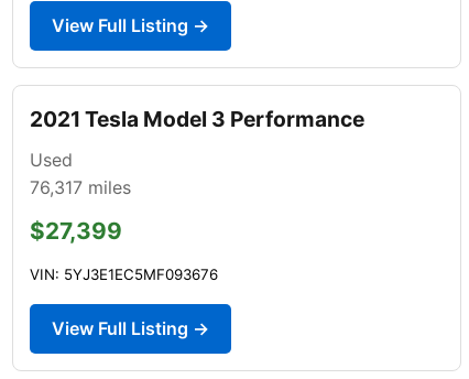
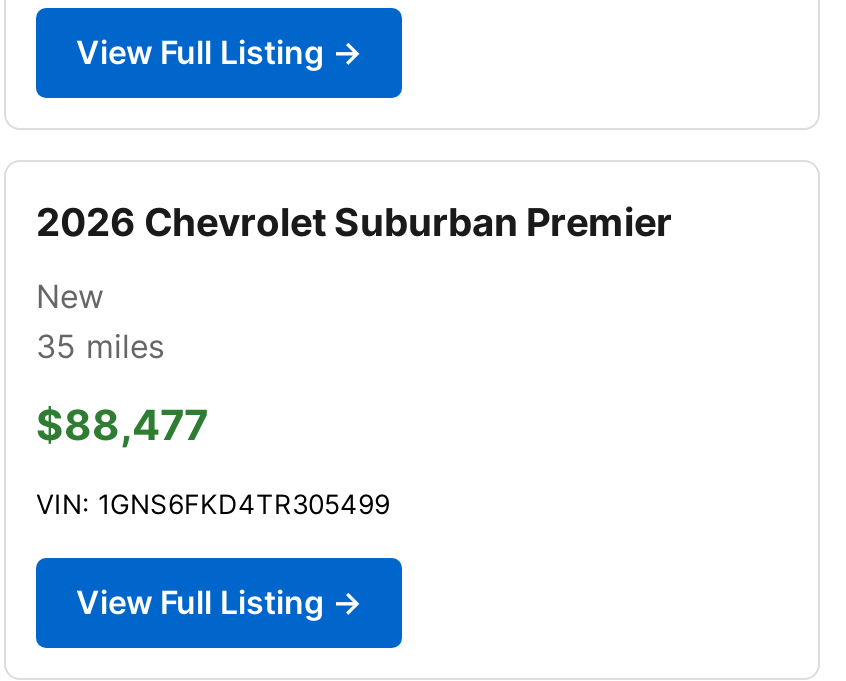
- 2021 Tesla Model 3 Performance
+ 2026 Chevrolet Suburban Premier

- Used
- 76,317 miles
+ New
+ 35 miles

- $27,399
+ $88,477

- VIN: 5YJ3E1EC5MF093676
+ VIN: 1GNS6FKD4TR305499
